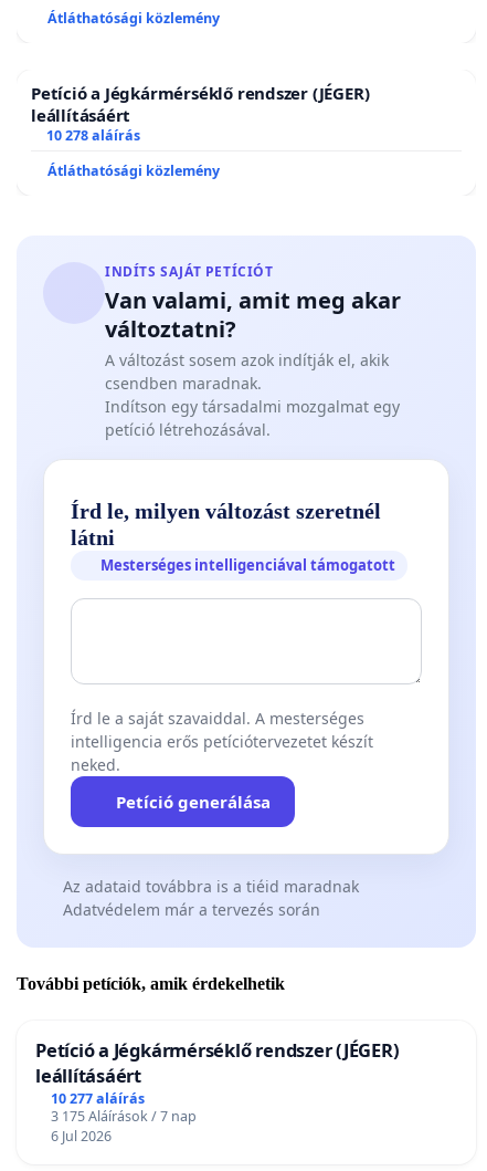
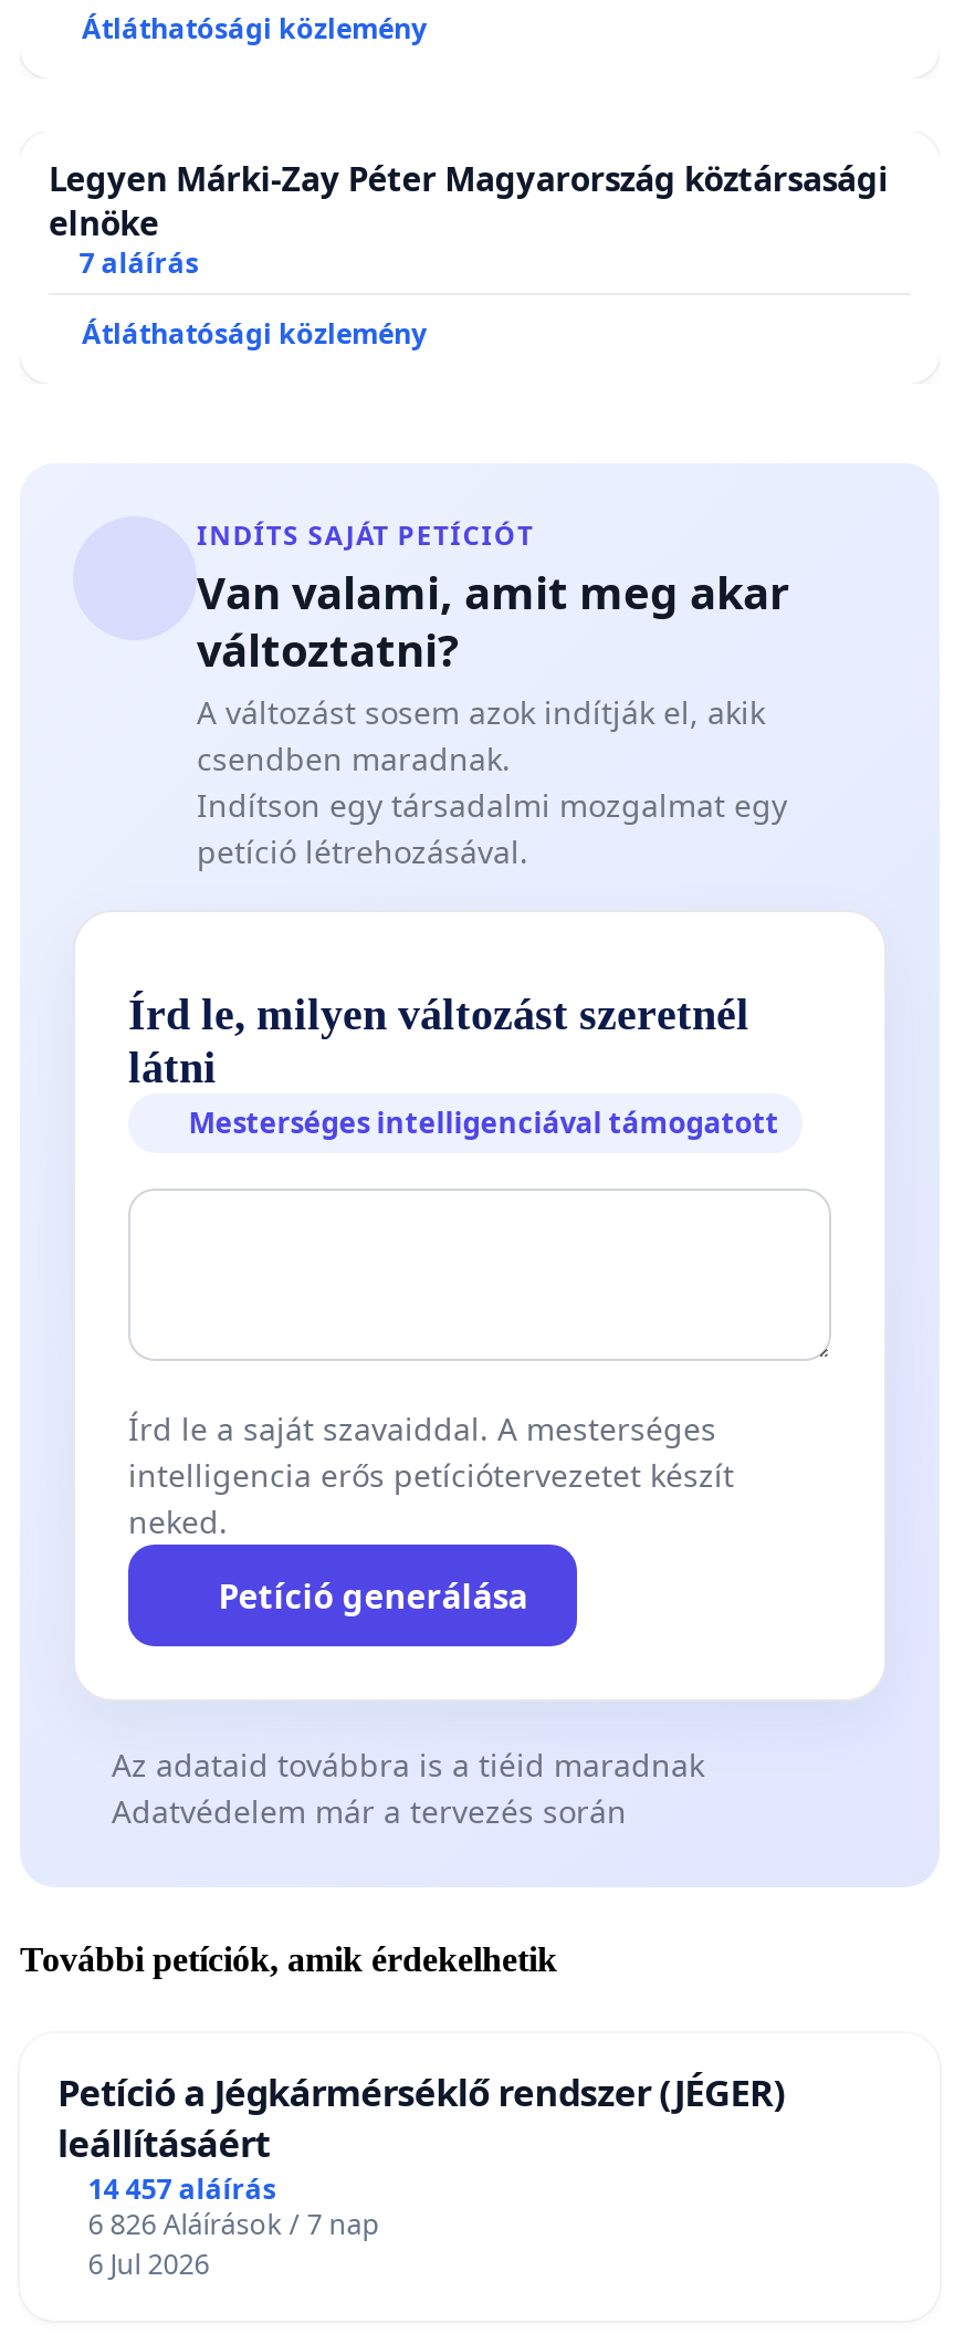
- Petíció a Jégkármérséklő rendszer (JÉGER)
- leállításáért
- 10 278 aláírás
+ Legyen Márki-Zay Péter Magyarország köztársasági
+ elnöke
+ 7 aláírás

- 10 277 aláírás
+ 14 457 aláírás

- 3 175 Aláírások / 7 nap
+ 6 826 Aláírások / 7 nap
